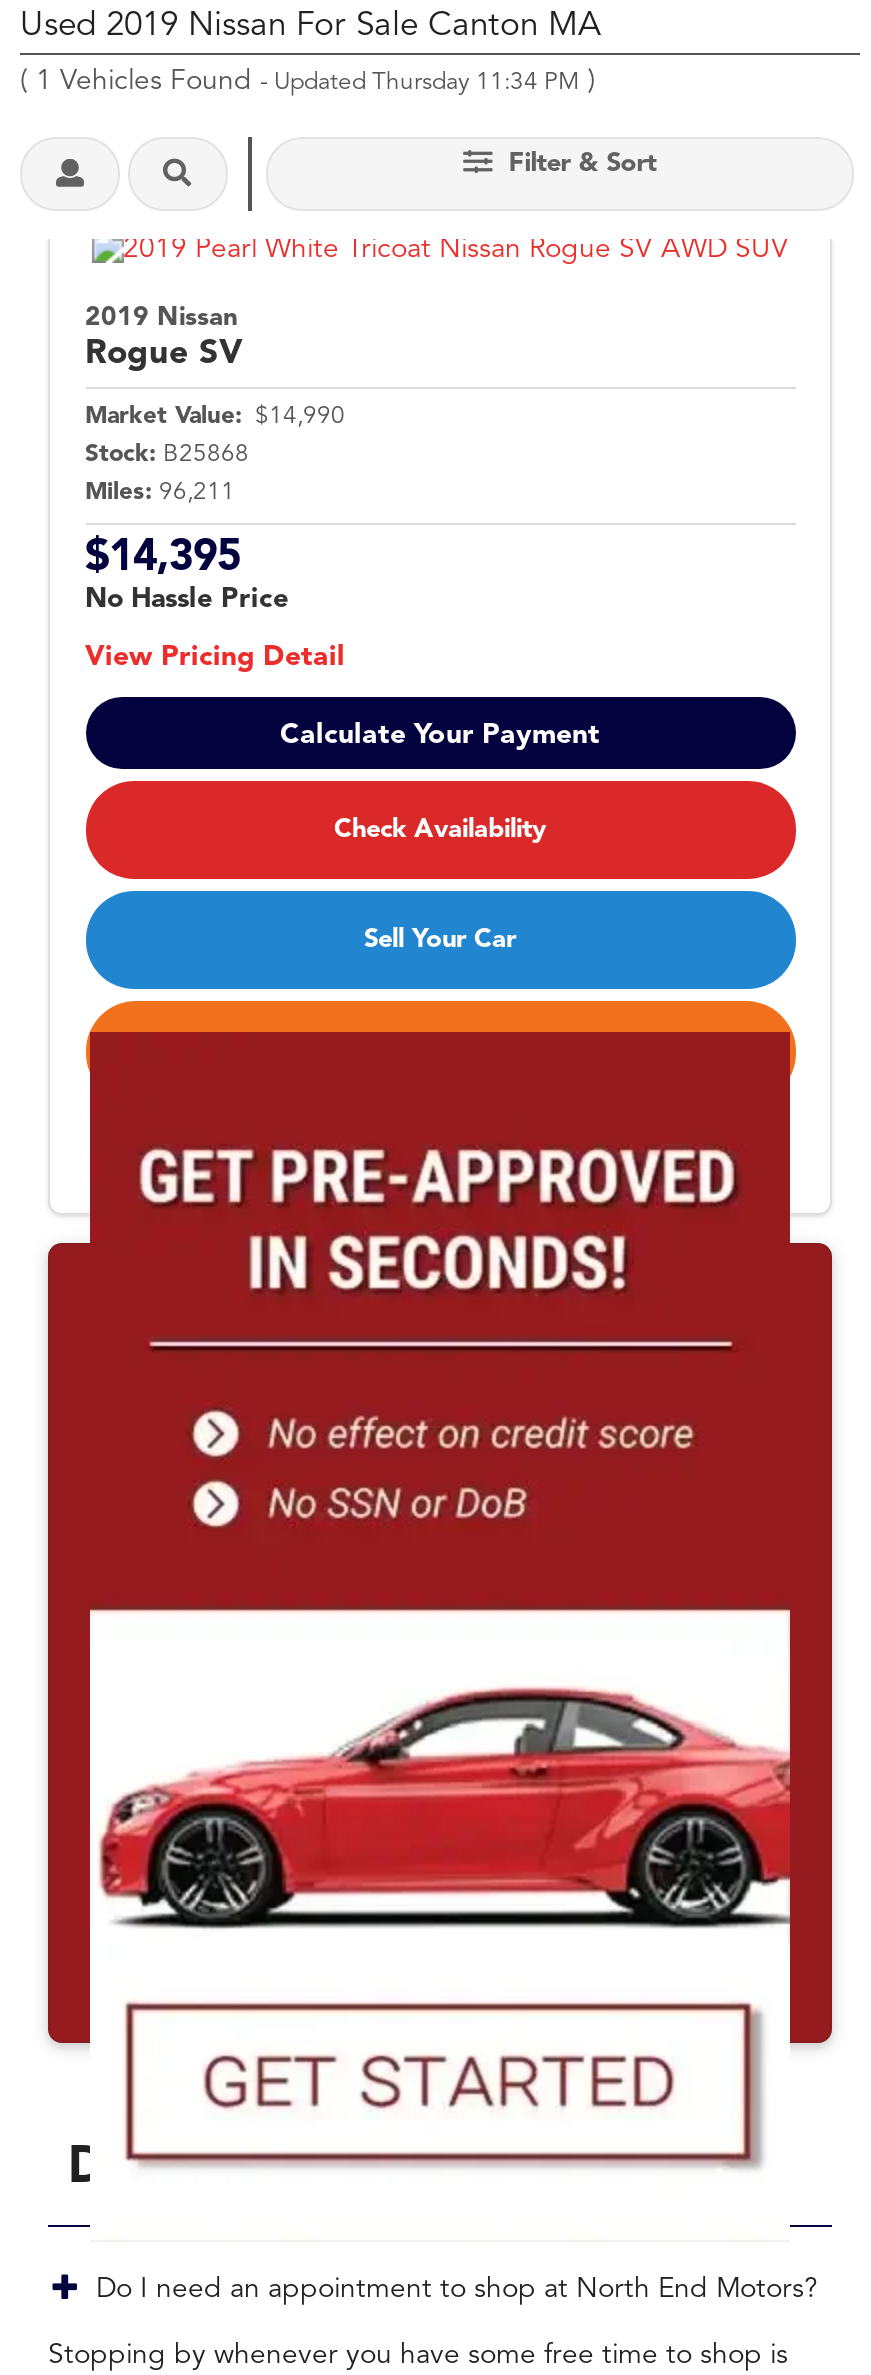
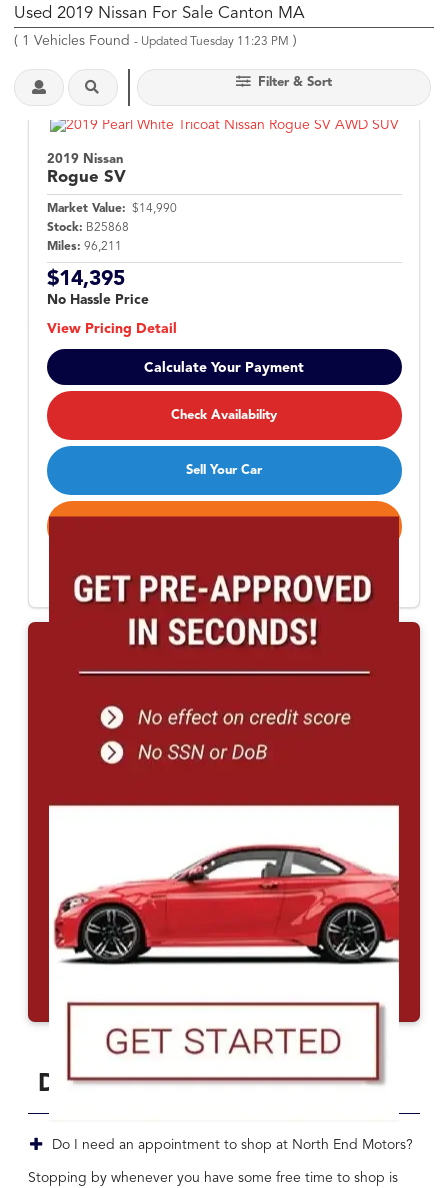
- (1 Vehicles Found - Updated Thursday 11:34 PM)
+ (1 Vehicles Found - Updated Tuesday 11:23 PM)
